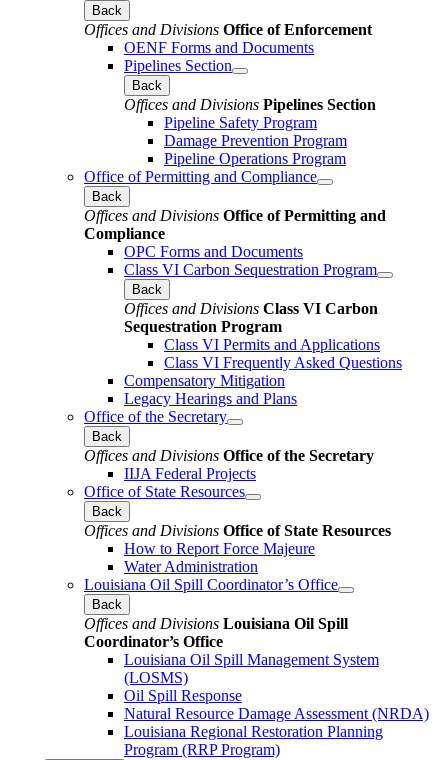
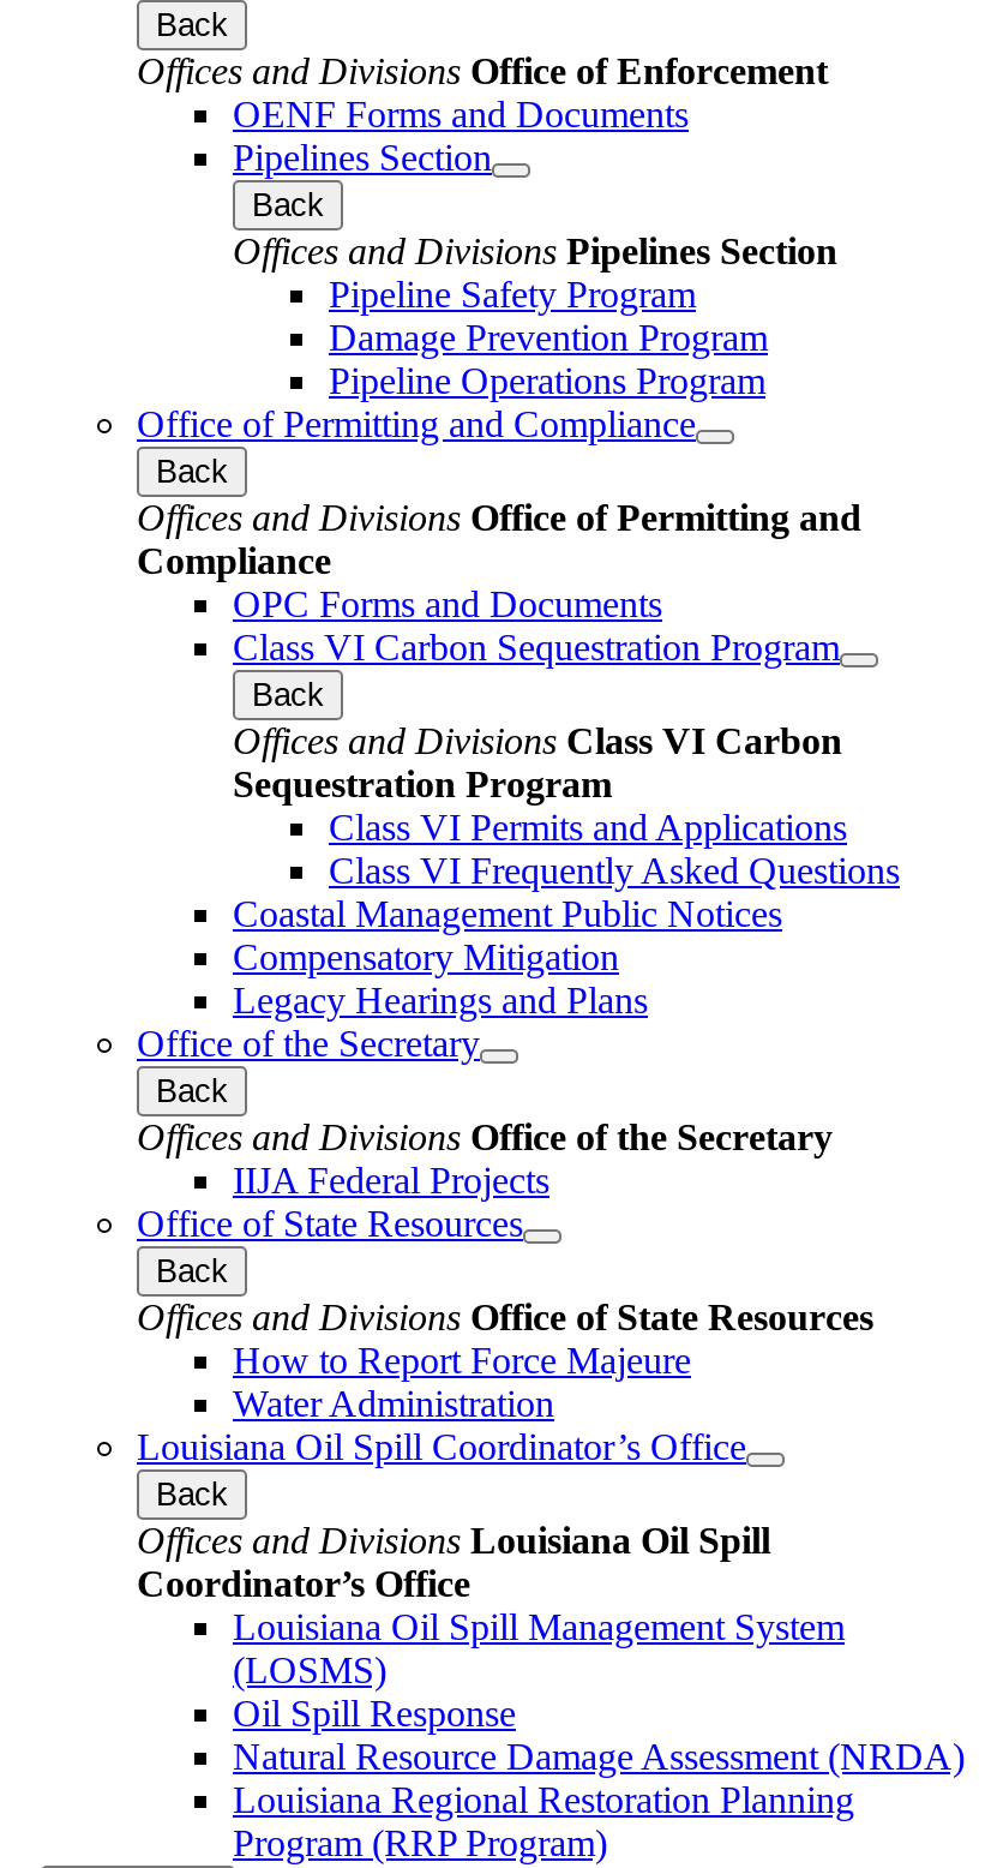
+ Coastal Management Public Notices
